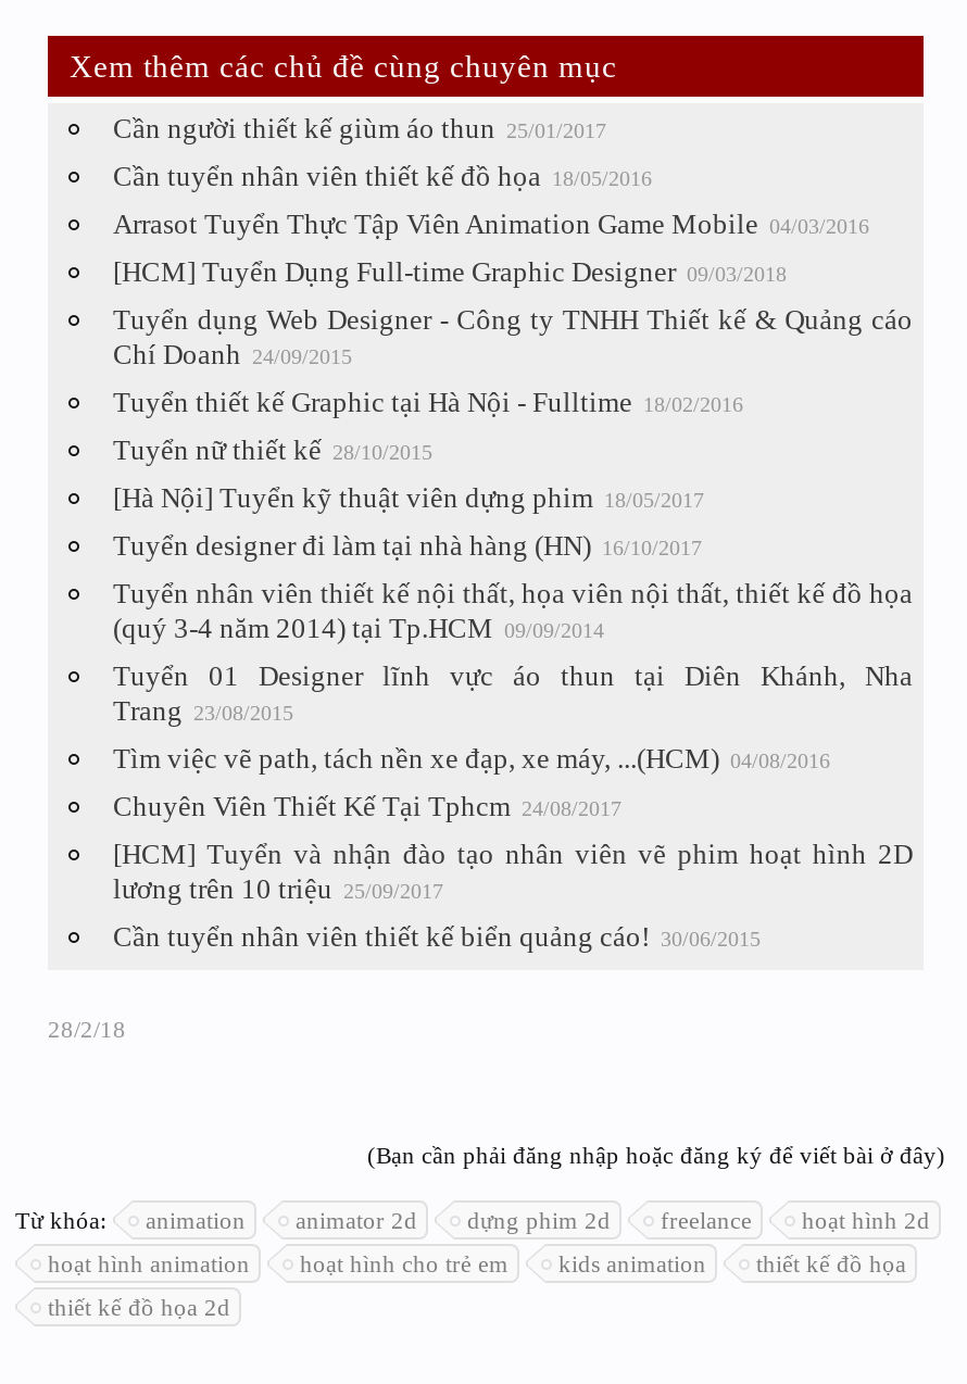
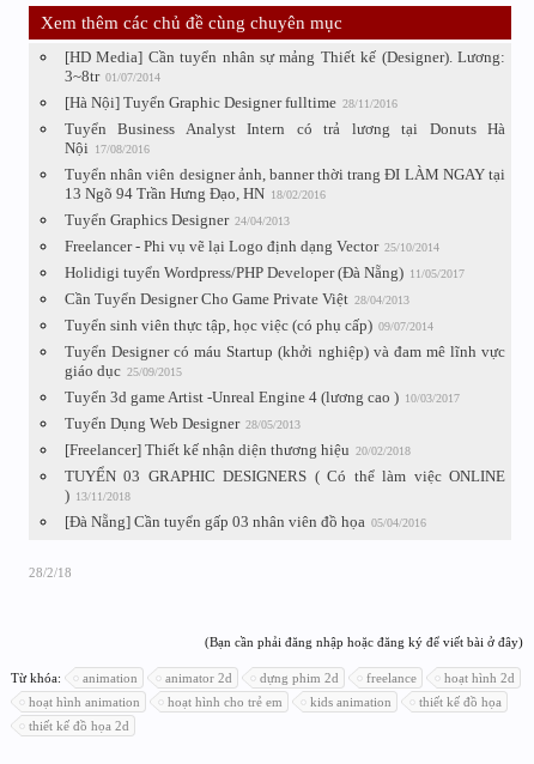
- Cần người thiết kế giùm áo thun 25/01/2017
+ [HD Media] Cần tuyển nhân sự mảng Thiết kế (Designer). Lương:
+ 3~8tr 01/07/2014

- Cần tuyển nhân viên thiết kế đồ họa 18/05/2016
+ [Hà Nội] Tuyển Graphic Designer fulltime 28/11/2016

- Arrasot Tuyển Thực Tập Viên Animation Game Mobile 04/03/2016
+ Tuyển Business Analyst Intern có trả lương tại Donuts Hà
+ Nội 17/08/2016

- [HCM] Tuyển Dụng Full-time Graphic Designer 09/03/2018
+ Tuyển nhân viên designer ảnh, banner thời trang ĐI LÀM NGAY tại
+ 13 Ngõ 94 Trần Hưng Đạo, HN 18/02/2016

- Tuyển dụng Web Designer - Công ty TNHH Thiết kế & Quảng cáo
- Chí Doanh 24/09/2015
+ Tuyển Graphics Designer 24/04/2013

- Tuyển thiết kế Graphic tại Hà Nội - Fulltime 18/02/2016
+ Freelancer - Phi vụ vẽ lại Logo định dạng Vector 25/10/2014

- Tuyển nữ thiết kế 28/10/2015
+ Holidigi tuyển Wordpress/PHP Developer (Đà Nẵng) 11/05/2017

- [Hà Nội] Tuyển kỹ thuật viên dựng phim 18/05/2017
+ Cần Tuyển Designer Cho Game Private Việt 28/04/2013

- Tuyển designer đi làm tại nhà hàng (HN) 16/10/2017
+ Tuyển sinh viên thực tập, học việc (có phụ cấp) 09/07/2014

- Tuyển nhân viên thiết kế nội thất, họa viên nội thất, thiết kế đồ họa
- (quý 3-4 năm 2014) tại Tp.HCM 09/09/2014
+ Tuyển Designer có máu Startup (khởi nghiệp) và đam mê lĩnh vực
+ giáo dục 25/09/2015

- Tuyển 01 Designer lĩnh vực áo thun tại Diên Khánh, Nha
- Trang 23/08/2015
+ Tuyển 3d game Artist -Unreal Engine 4 (lương cao ) 10/03/2017

- Tìm việc vẽ path, tách nền xe đạp, xe máy, ...(HCM) 04/08/2016
+ Tuyển Dụng Web Designer 28/05/2013

- Chuyên Viên Thiết Kế Tại Tphcm 24/08/2017
+ [Freelancer] Thiết kế nhận diện thương hiệu 20/02/2018

- [HCM] Tuyển và nhận đào tạo nhân viên vẽ phim hoạt hình 2D
- lương trên 10 triệu 25/09/2017
+ TUYỂN 03 GRAPHIC DESIGNERS ( Có thể làm việc ONLINE
+ ) 13/11/2018

- Cần tuyển nhân viên thiết kế biển quảng cáo! 30/06/2015
+ [Đà Nẵng] Cần tuyển gấp 03 nhân viên đồ họa 05/04/2016
